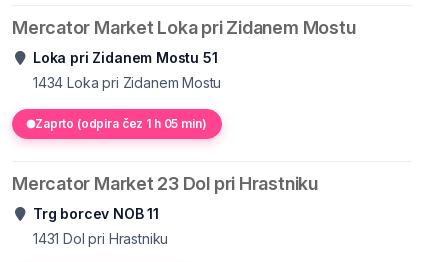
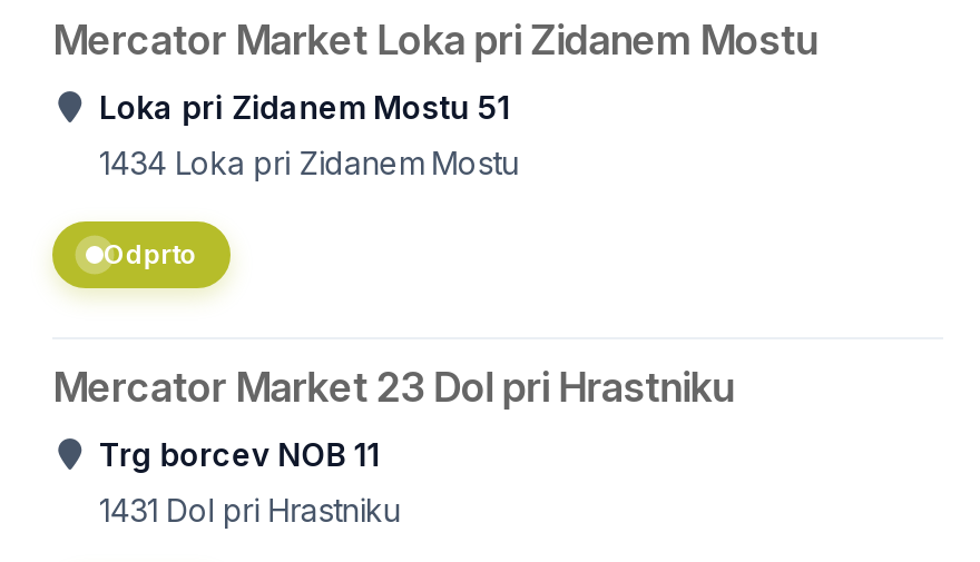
- Zaprto (odpira čez 1 h 05 min)
+ Odprto
